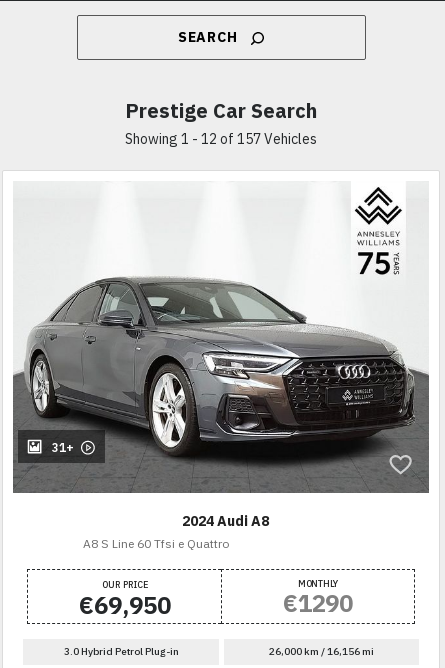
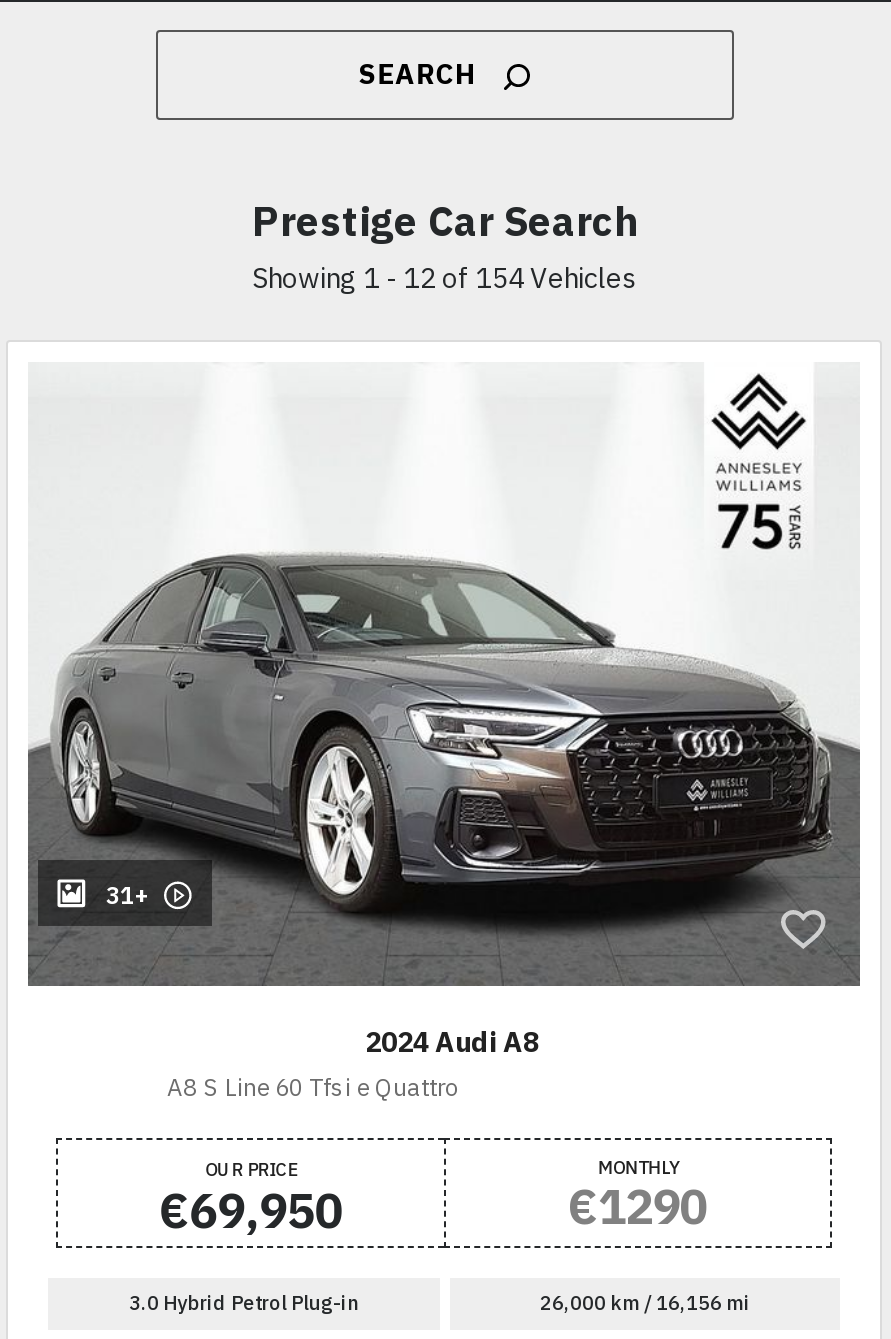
- Showing 1 - 12 of 157 Vehicles
+ Showing 1 - 12 of 154 Vehicles
